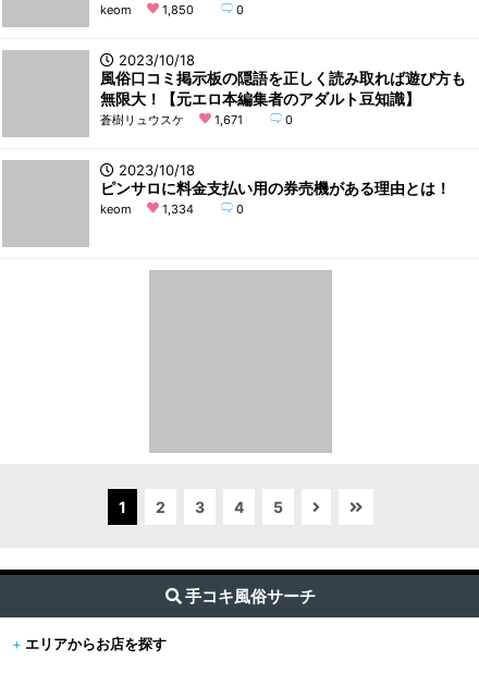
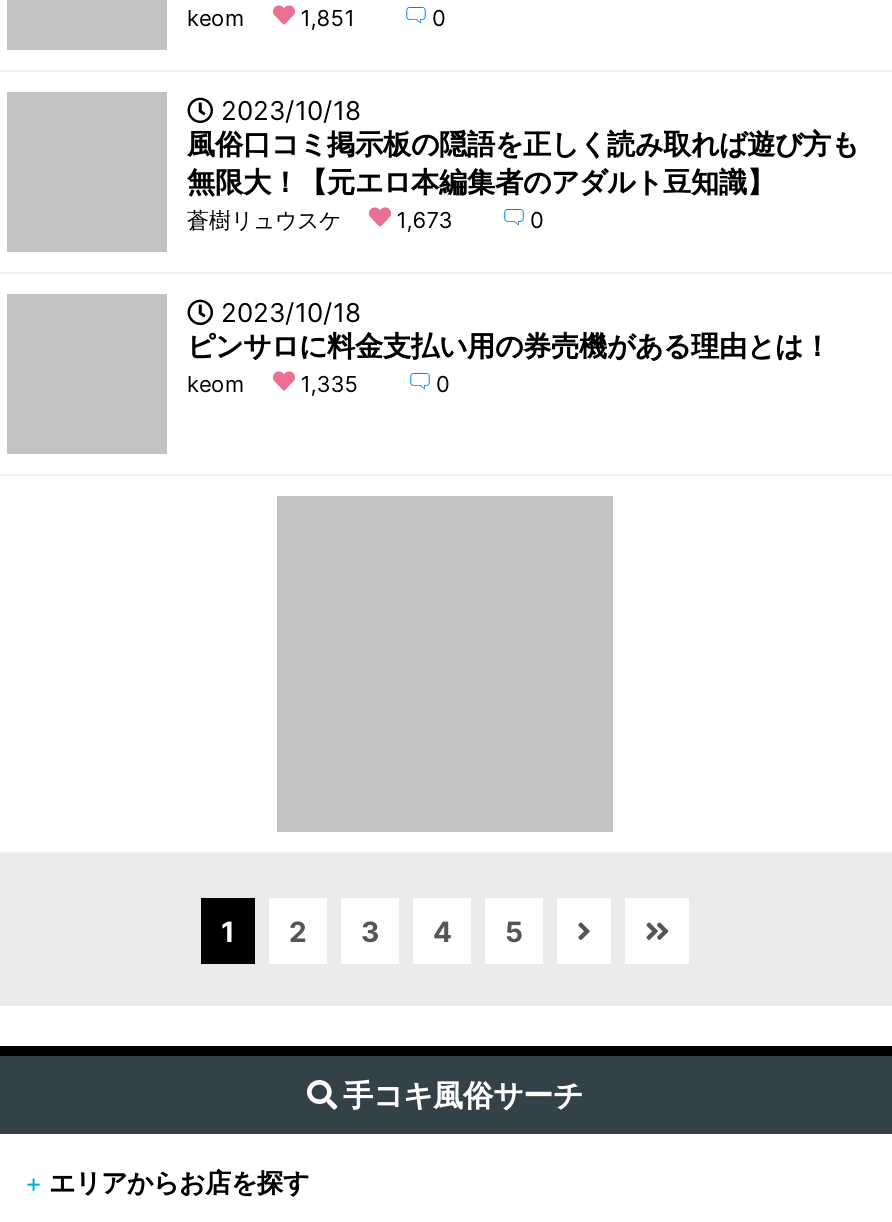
- keom 1,850
+ keom 1,851

- 蒼樹リュウスケ 1,671
+ 蒼樹リュウスケ 1,673

- keom 1,334
+ keom 1,335
